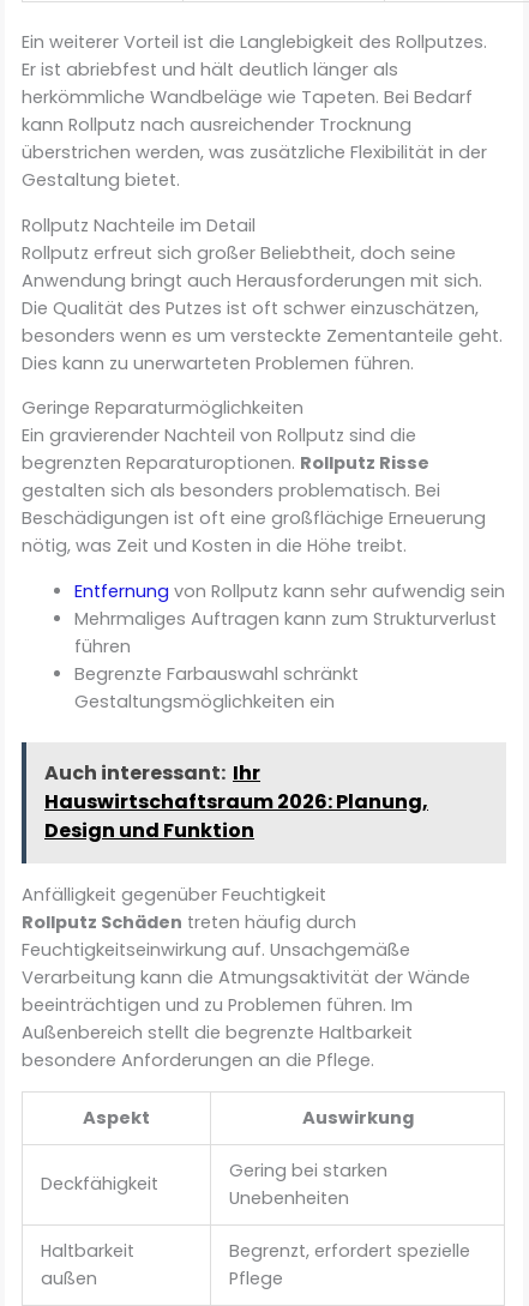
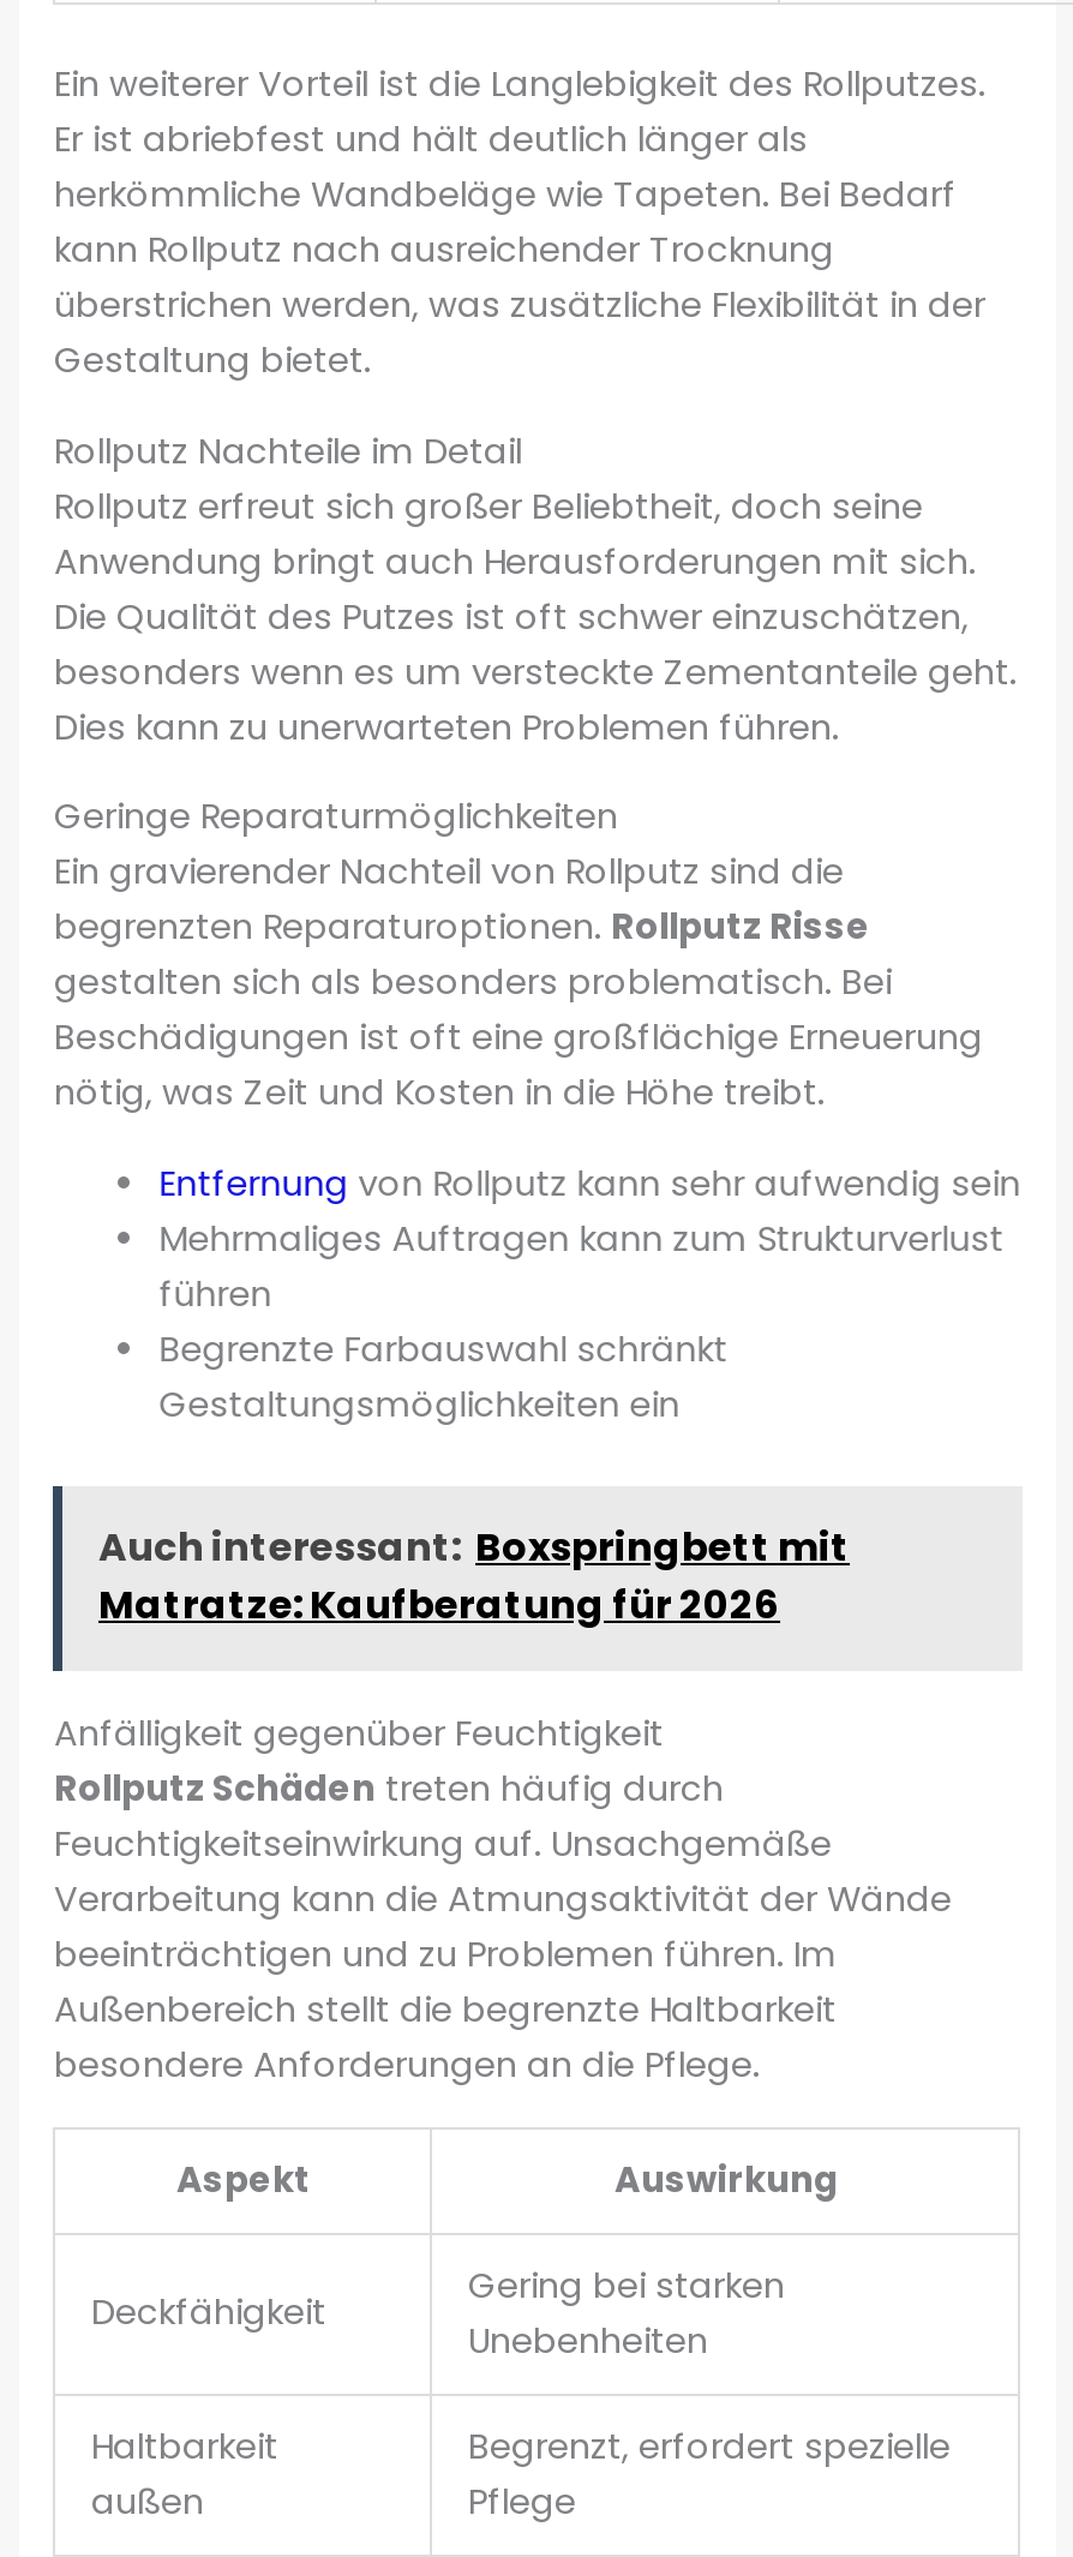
- Auch interessant: Ihr
- Hauswirtschaftsraum 2026: Planung,
- Design und Funktion
+ Auch interessant: Boxspringbett mit
+ Matratze: Kaufberatung für 2026
